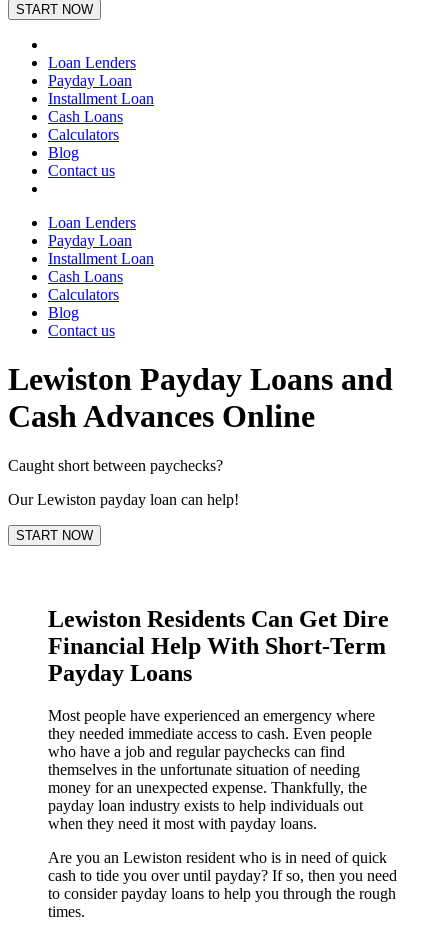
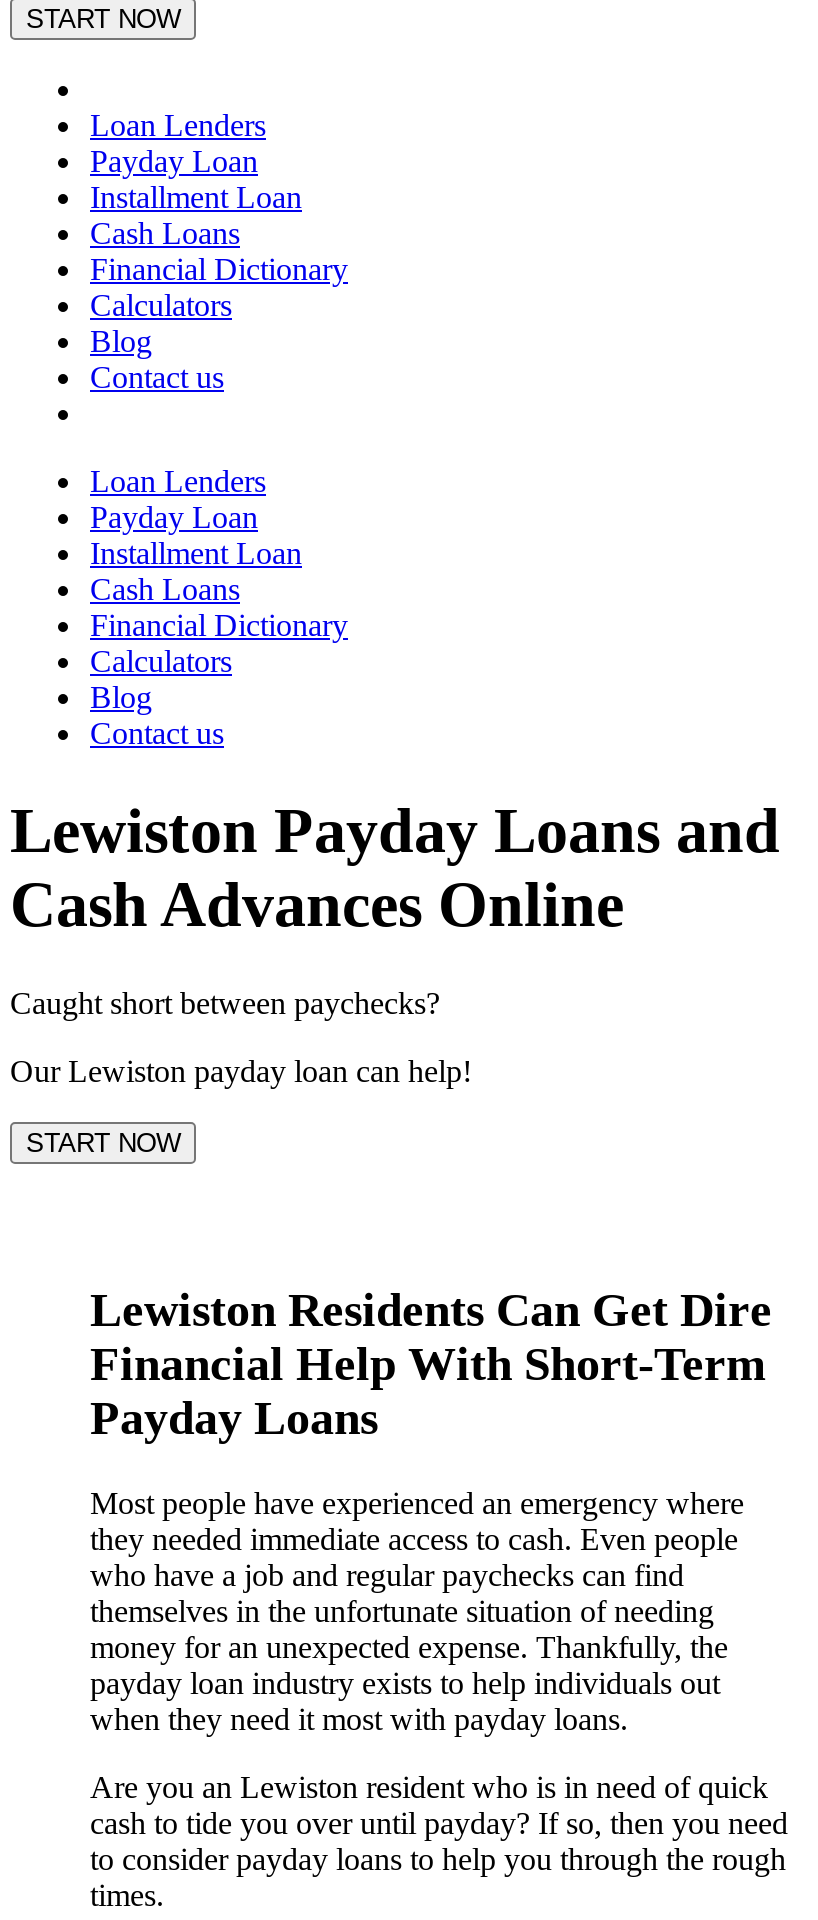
+ Financial Dictionary

+ Financial Dictionary
